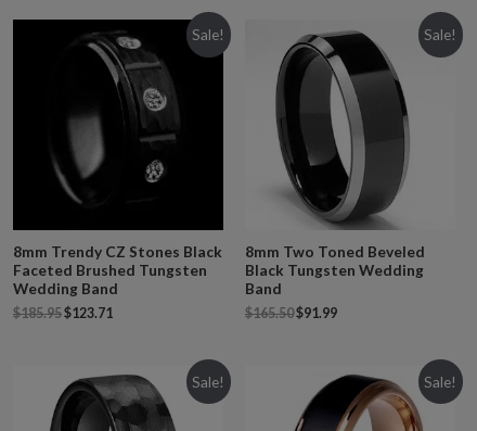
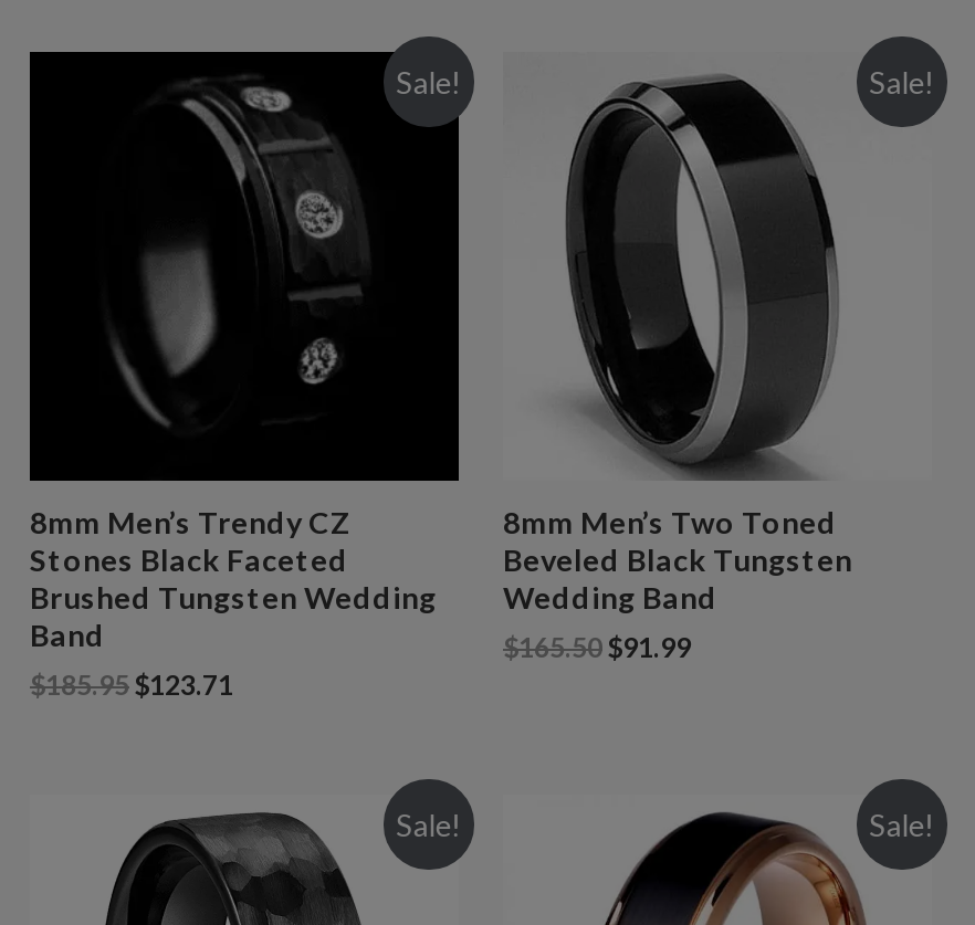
- 8mm Trendy CZ Stones Black
- Faceted Brushed Tungsten
- Wedding Band
+ 8mm Men’s Trendy CZ
+ Stones Black Faceted
+ Brushed Tungsten Wedding
+ Band

- 8mm Two Toned Beveled
- Black Tungsten Wedding
- Band
+ 8mm Men’s Two Toned
+ Beveled Black Tungsten
+ Wedding Band
